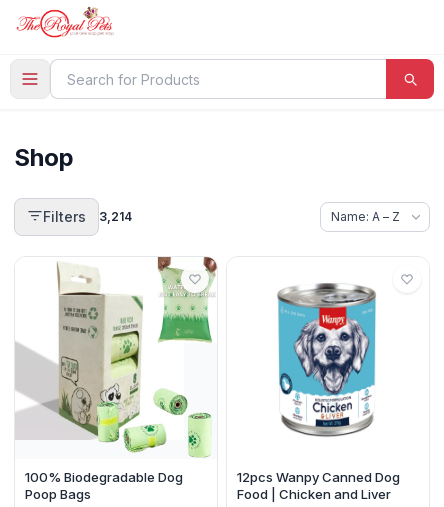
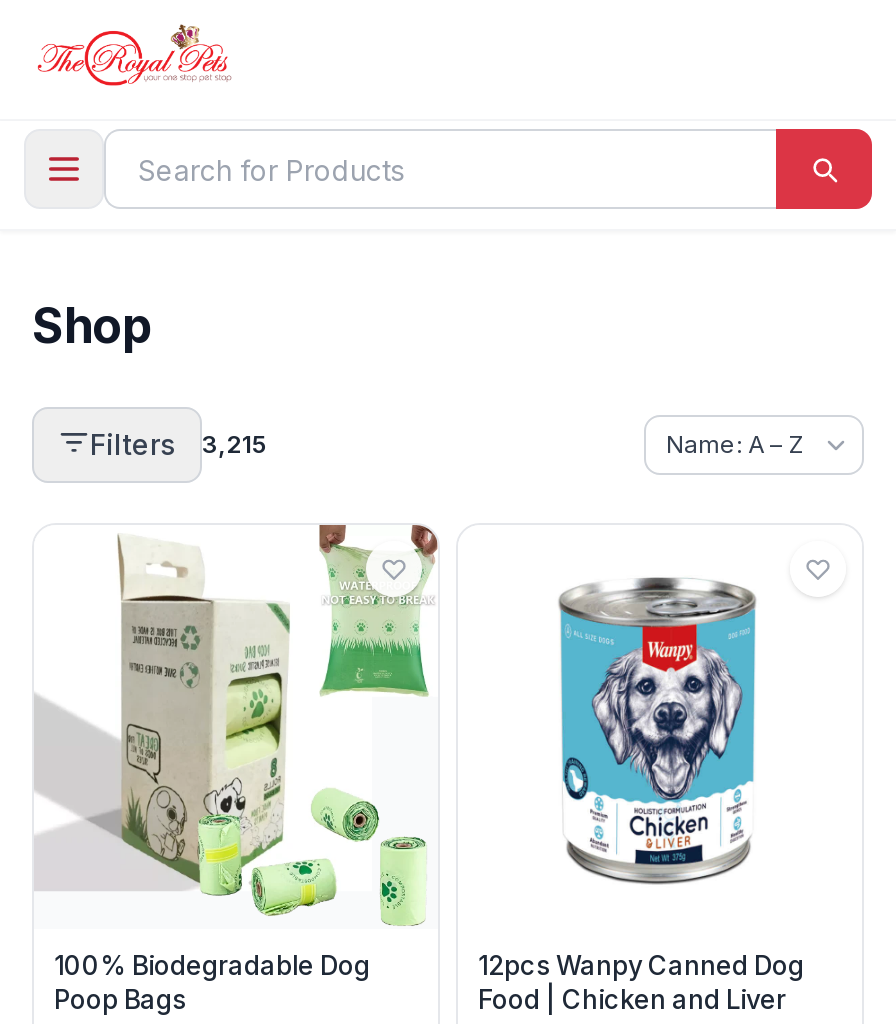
- Filters 3,214
+ Filters 3,215
